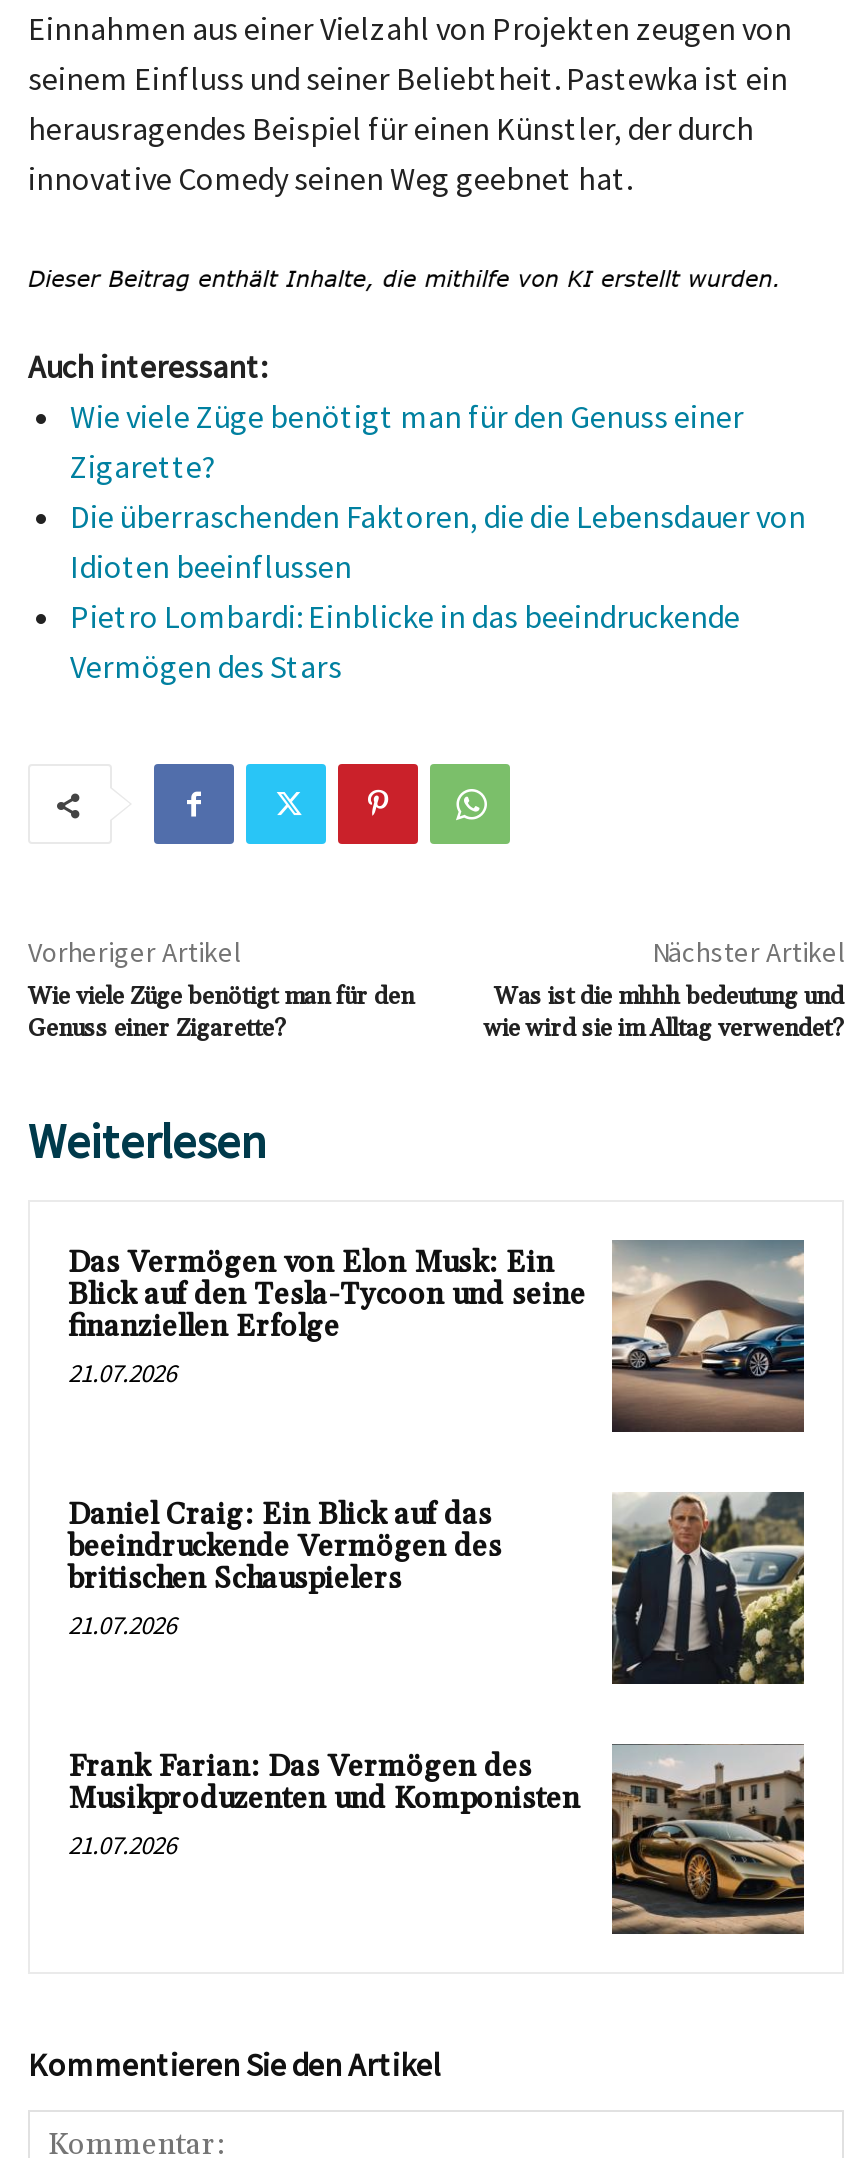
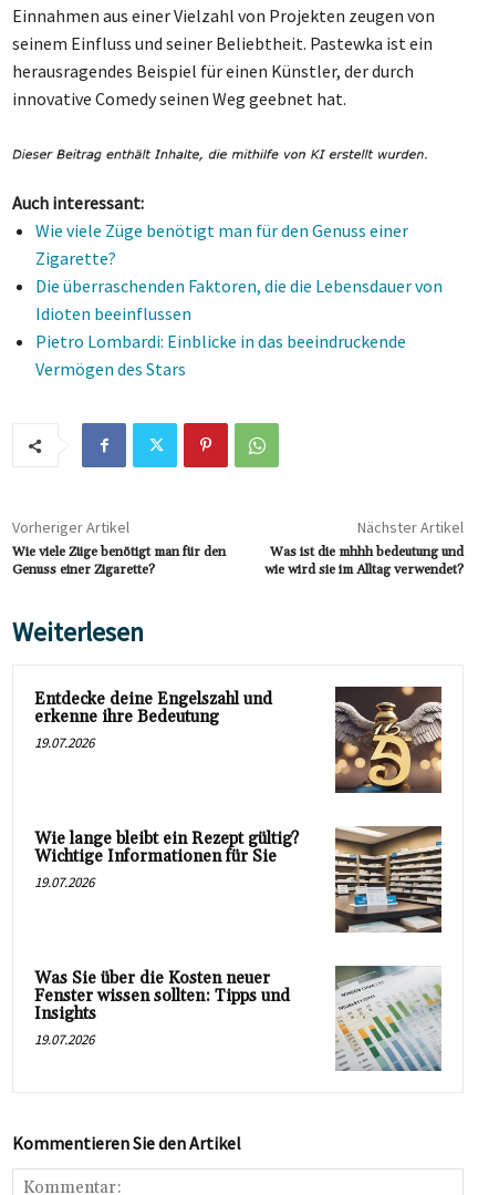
- Das Vermögen von Elon Musk: Ein
- Blick auf den Tesla-Tycoon und seine
- finanziellen Erfolge
- 21.07.2026
+ Entdecke deine Engelszahl und
+ erkenne ihre Bedeutung
+ 19.07.2026

- [image]
+ [image]

- Daniel Craig: Ein Blick auf das
- beeindruckende Vermögen des
- britischen Schauspielers
- 21.07.2026
+ Wie lange bleibt ein Rezept gültig?
+ Wichtige Informationen für Sie
+ 19.07.2026

- [image]
+ [image]

- Frank Farian: Das Vermögen des
- Musikproduzenten und Komponisten
- 21.07.2026
+ Was Sie über die Kosten neuer
+ Fenster wissen sollten: Tipps und
+ Insights
+ 19.07.2026

- [image]
+ [image]
